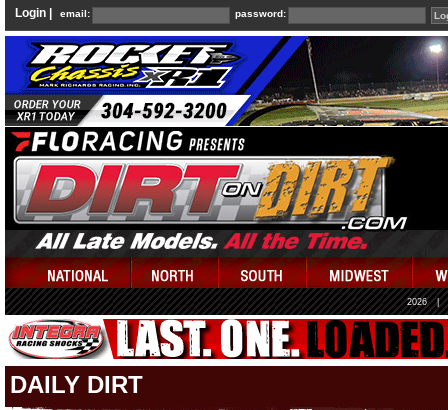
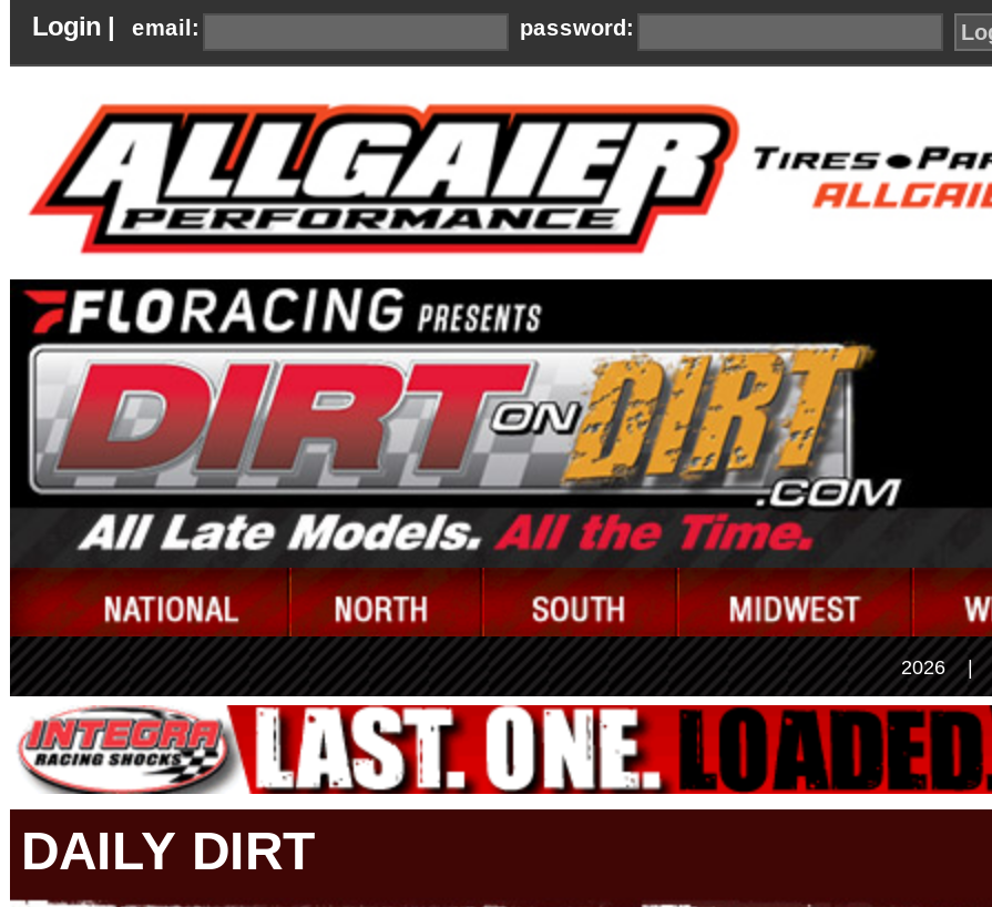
- [image]
+ [image]
